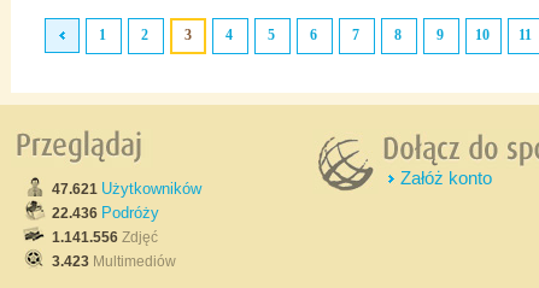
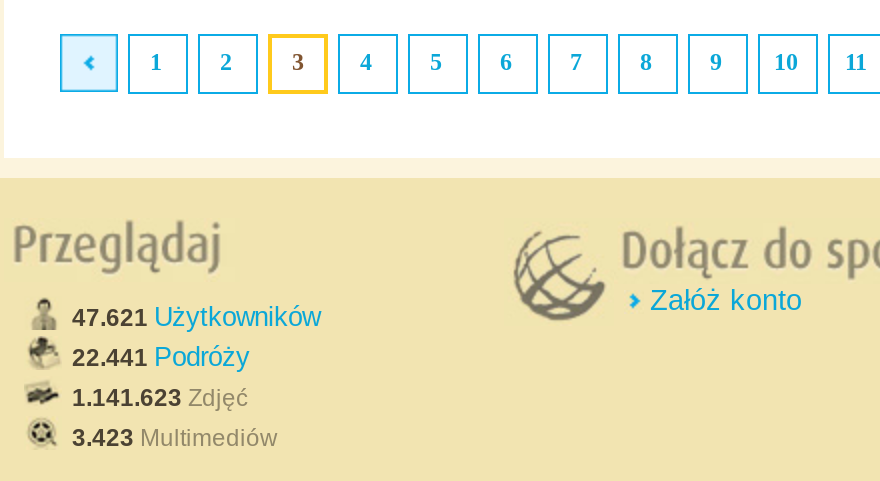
- 22.436 Podróży
+ 22.441 Podróży

- 1.141.556 Zdjęć
+ 1.141.623 Zdjęć
